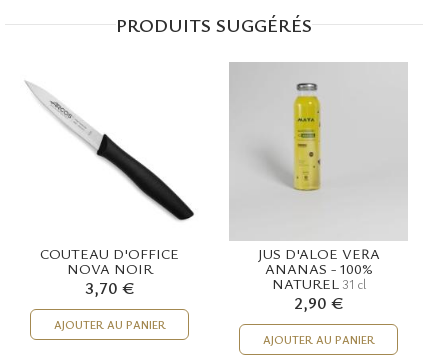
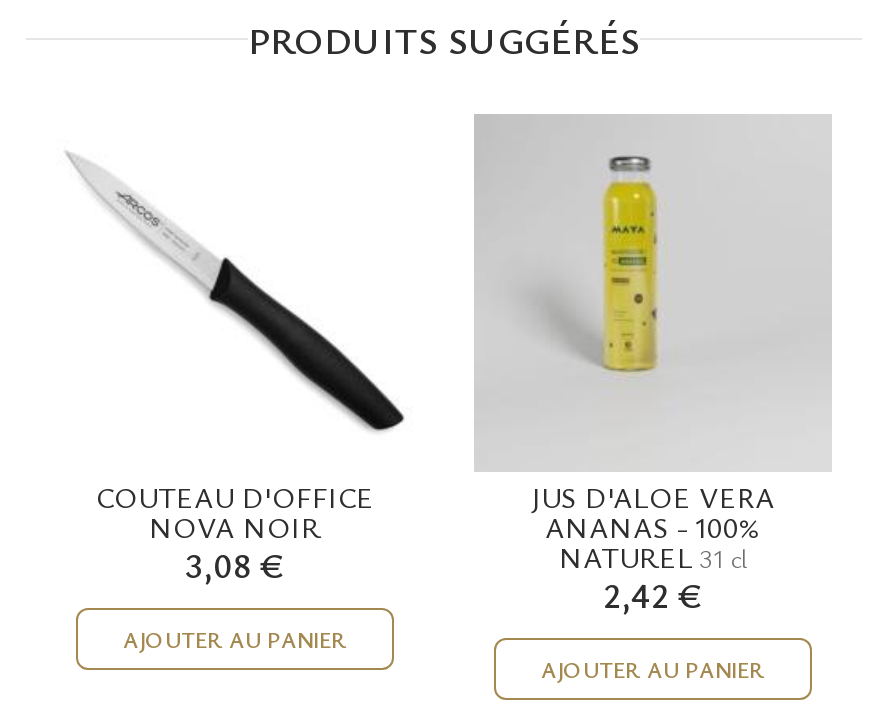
- 3,70 €
+ 3,08 €

- 2,90 €
+ 2,42 €
